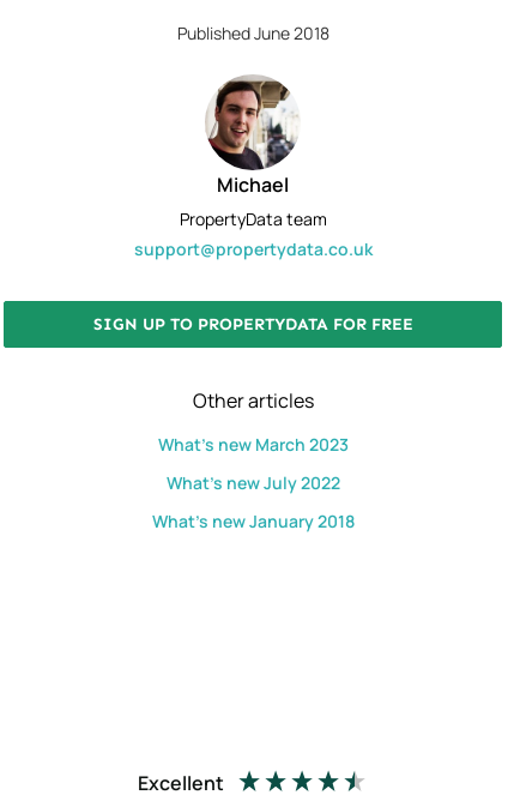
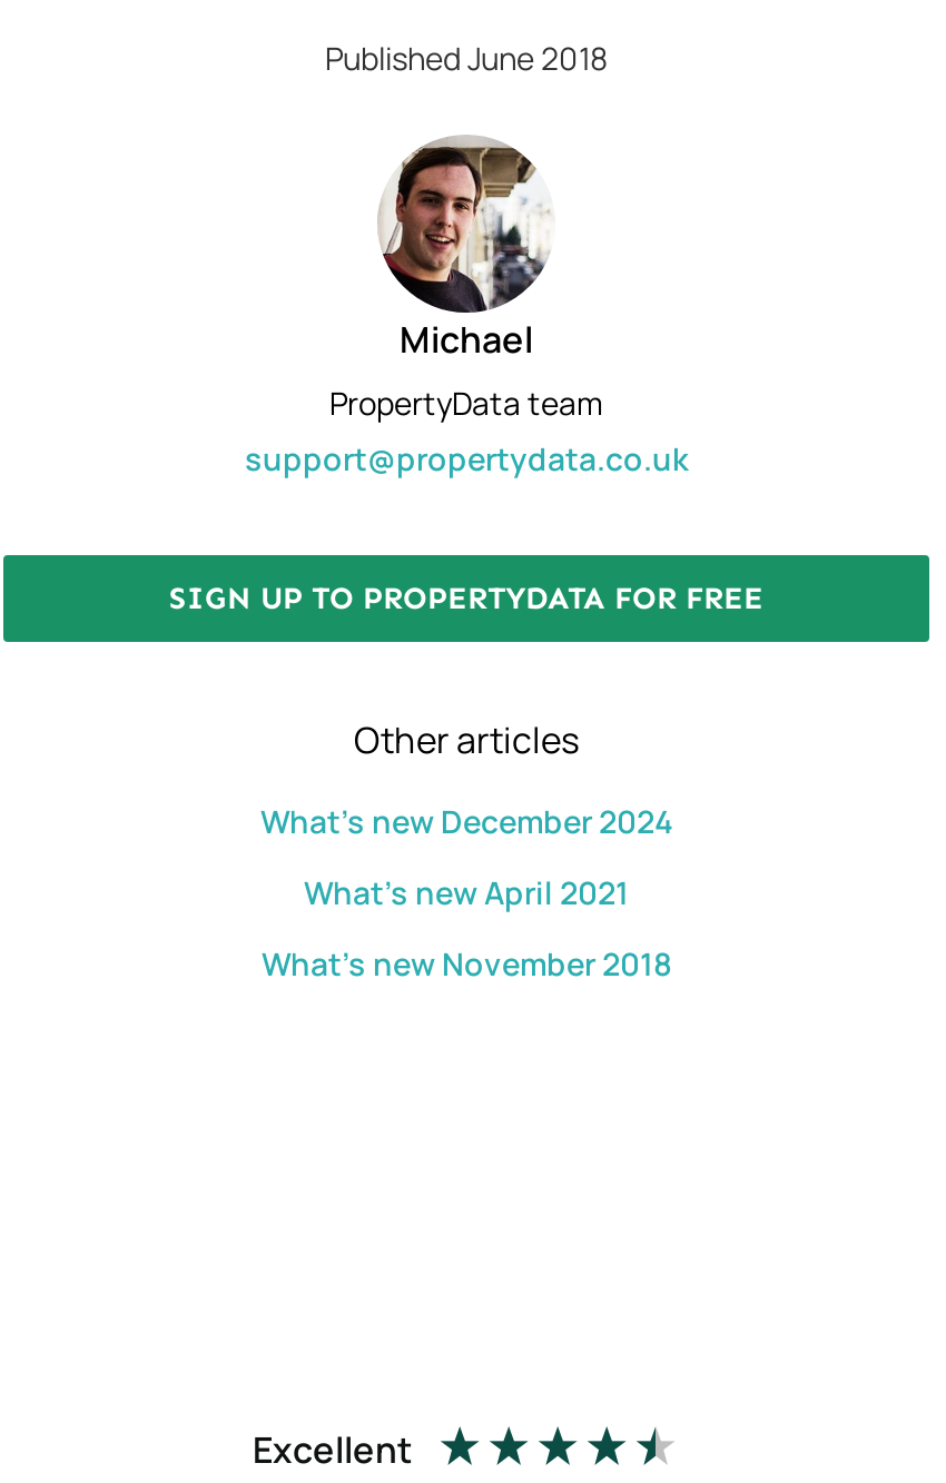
- What's new March 2023
+ What's new December 2024

- What's new July 2022
+ What's new April 2021

- What's new January 2018
+ What's new November 2018
